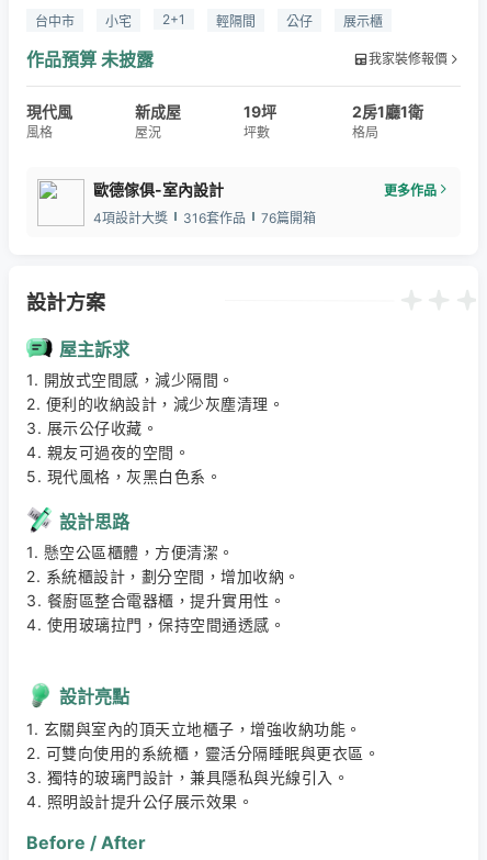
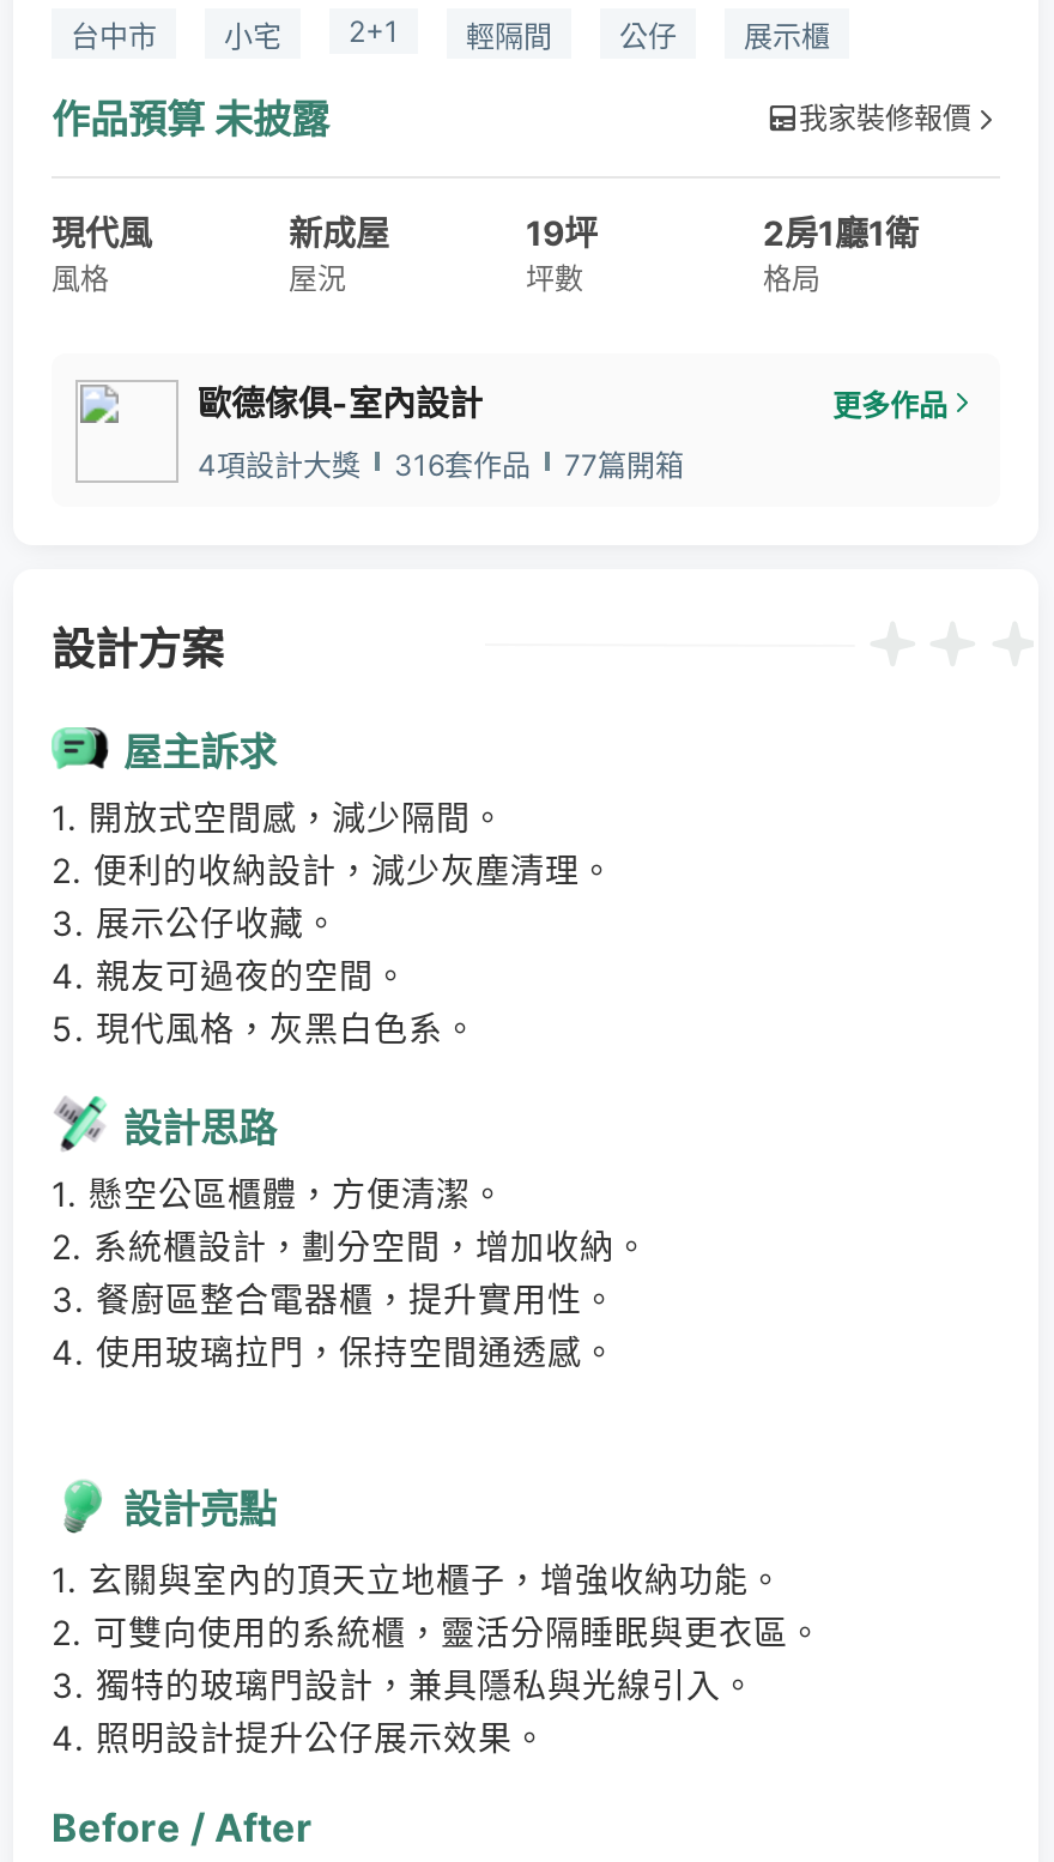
- 4項設計大獎 316套作品 76篇開箱
+ 4項設計大獎 316套作品 77篇開箱
